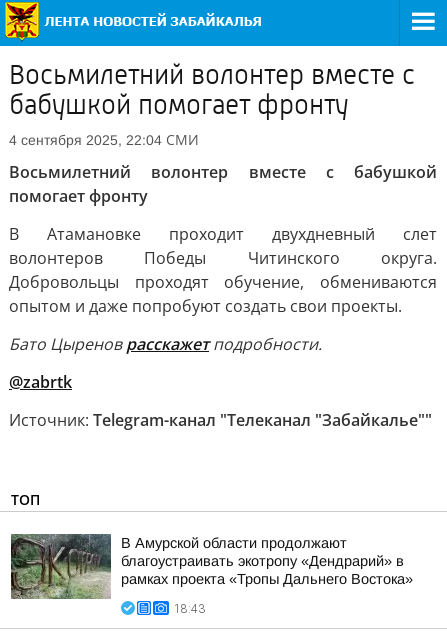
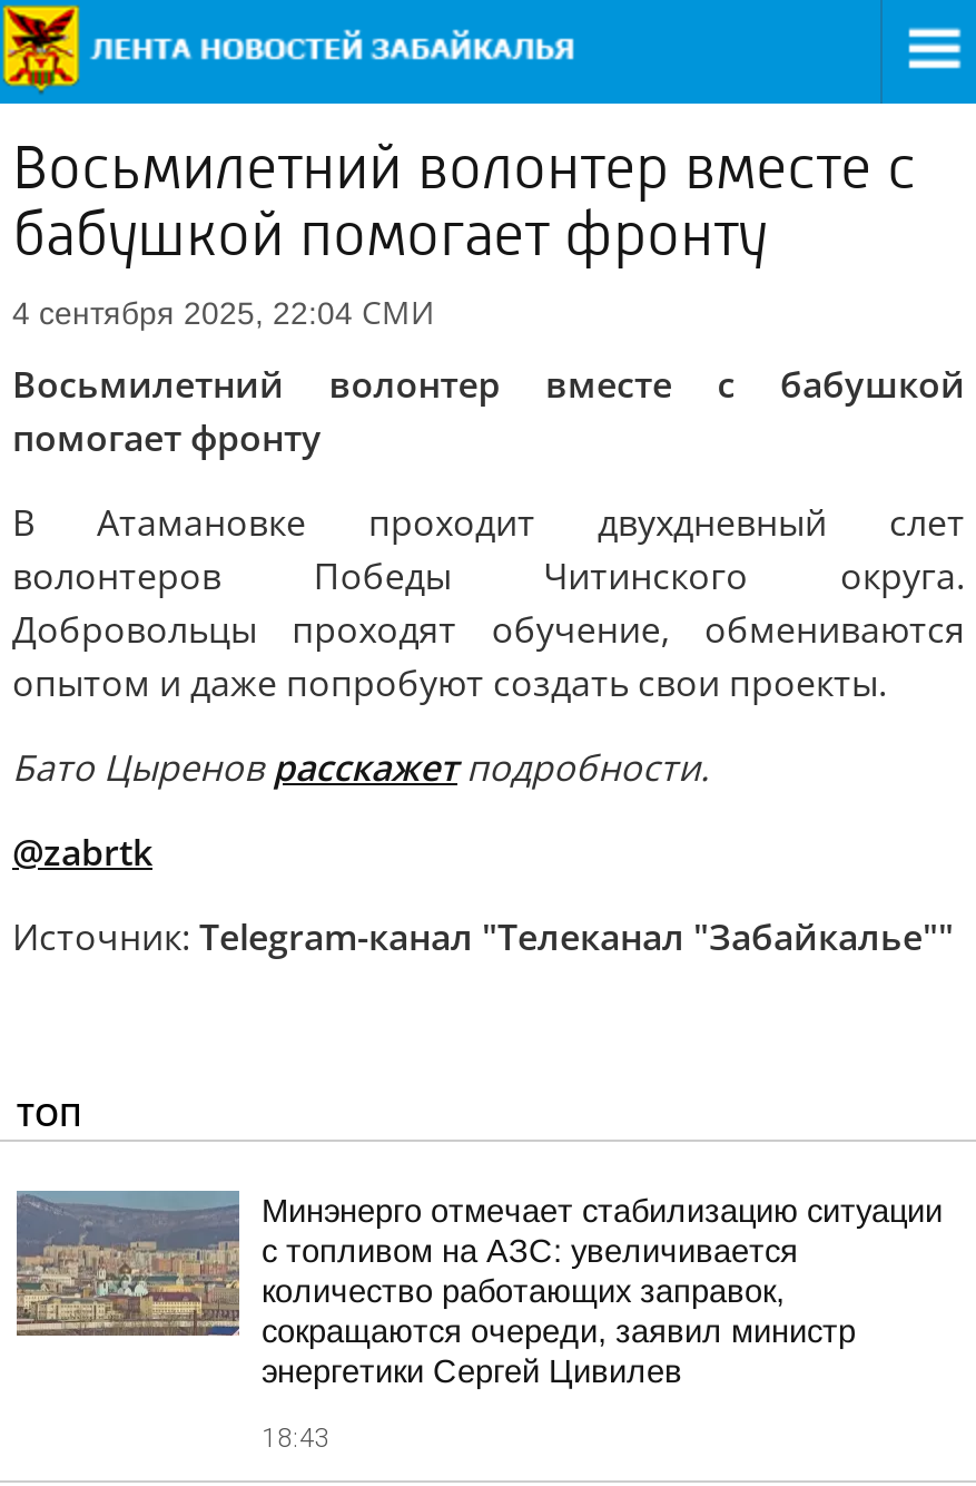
- [image]
- В Амурской области продолжают
- благоустраивать экотропу «Дендрарий» в
- рамках проекта «Тропы Дальнего Востока»
+ [image]
+ Минэнерго отмечает стабилизацию ситуации
+ с топливом на АЗС: увеличивается
+ количество работающих заправок,
+ сокращаются очереди, заявил министр
+ энергетики Сергей Цивилев
